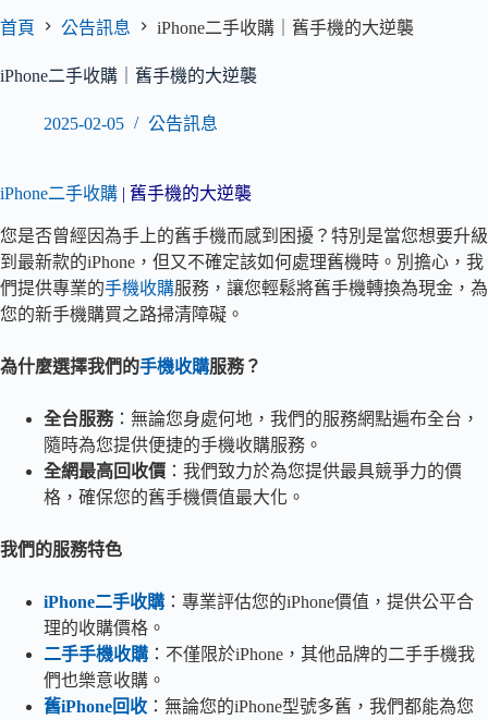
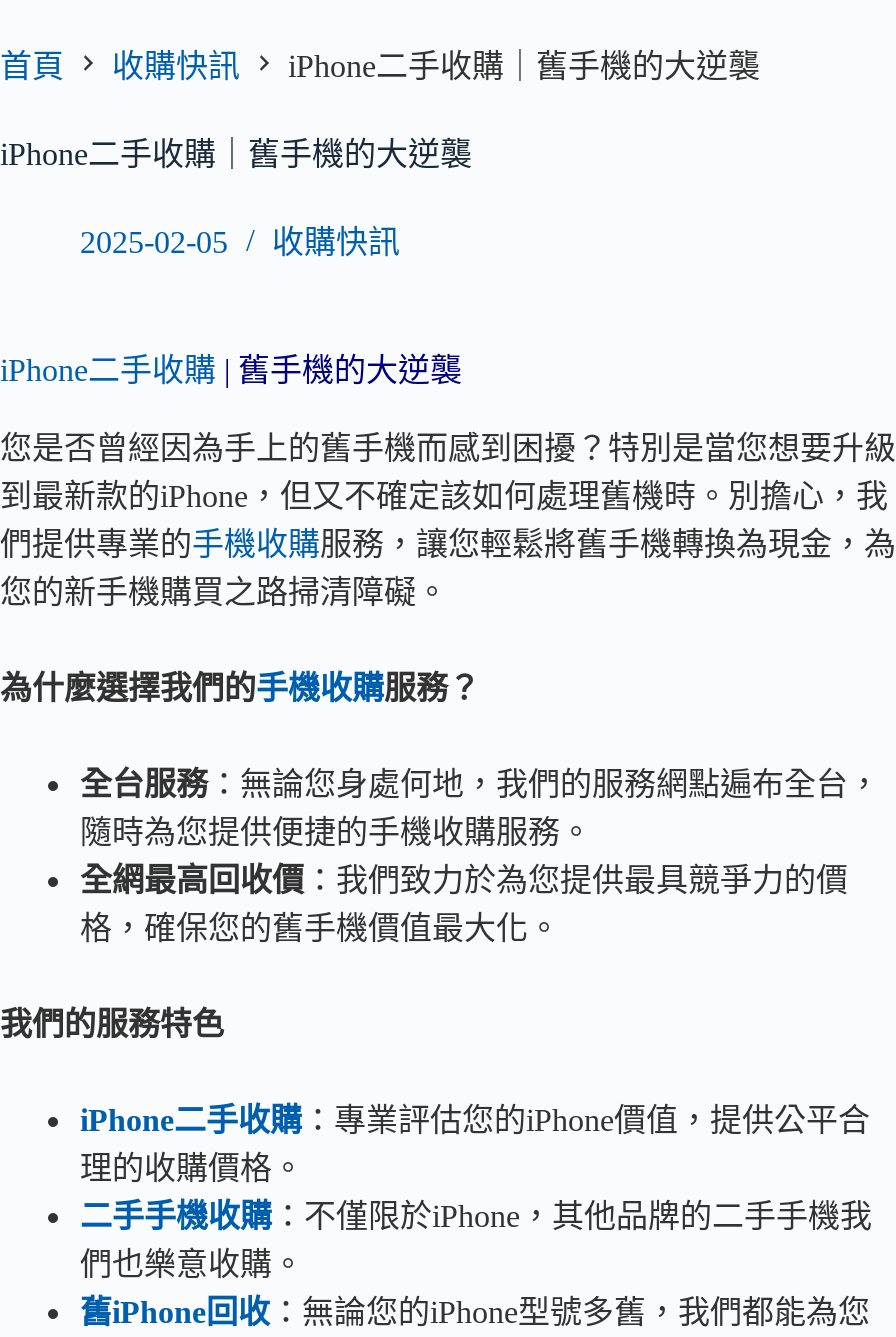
- 公告訊息
+ 收購快訊

- 公告訊息
+ 收購快訊
